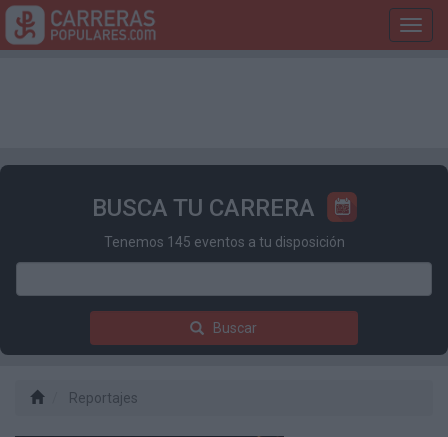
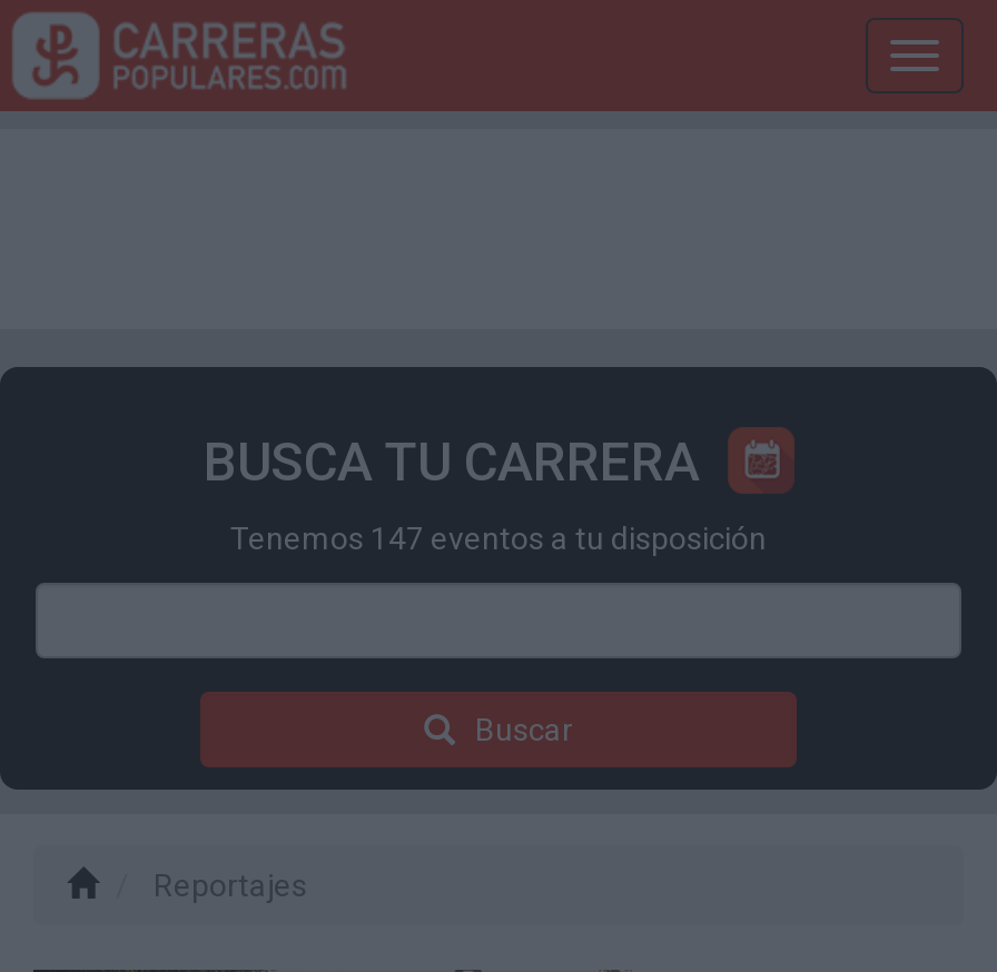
- Tenemos 145 eventos a tu disposición
+ Tenemos 147 eventos a tu disposición
